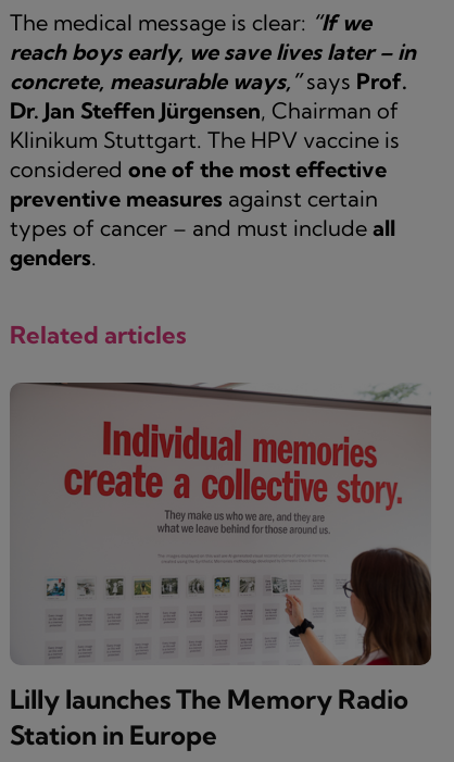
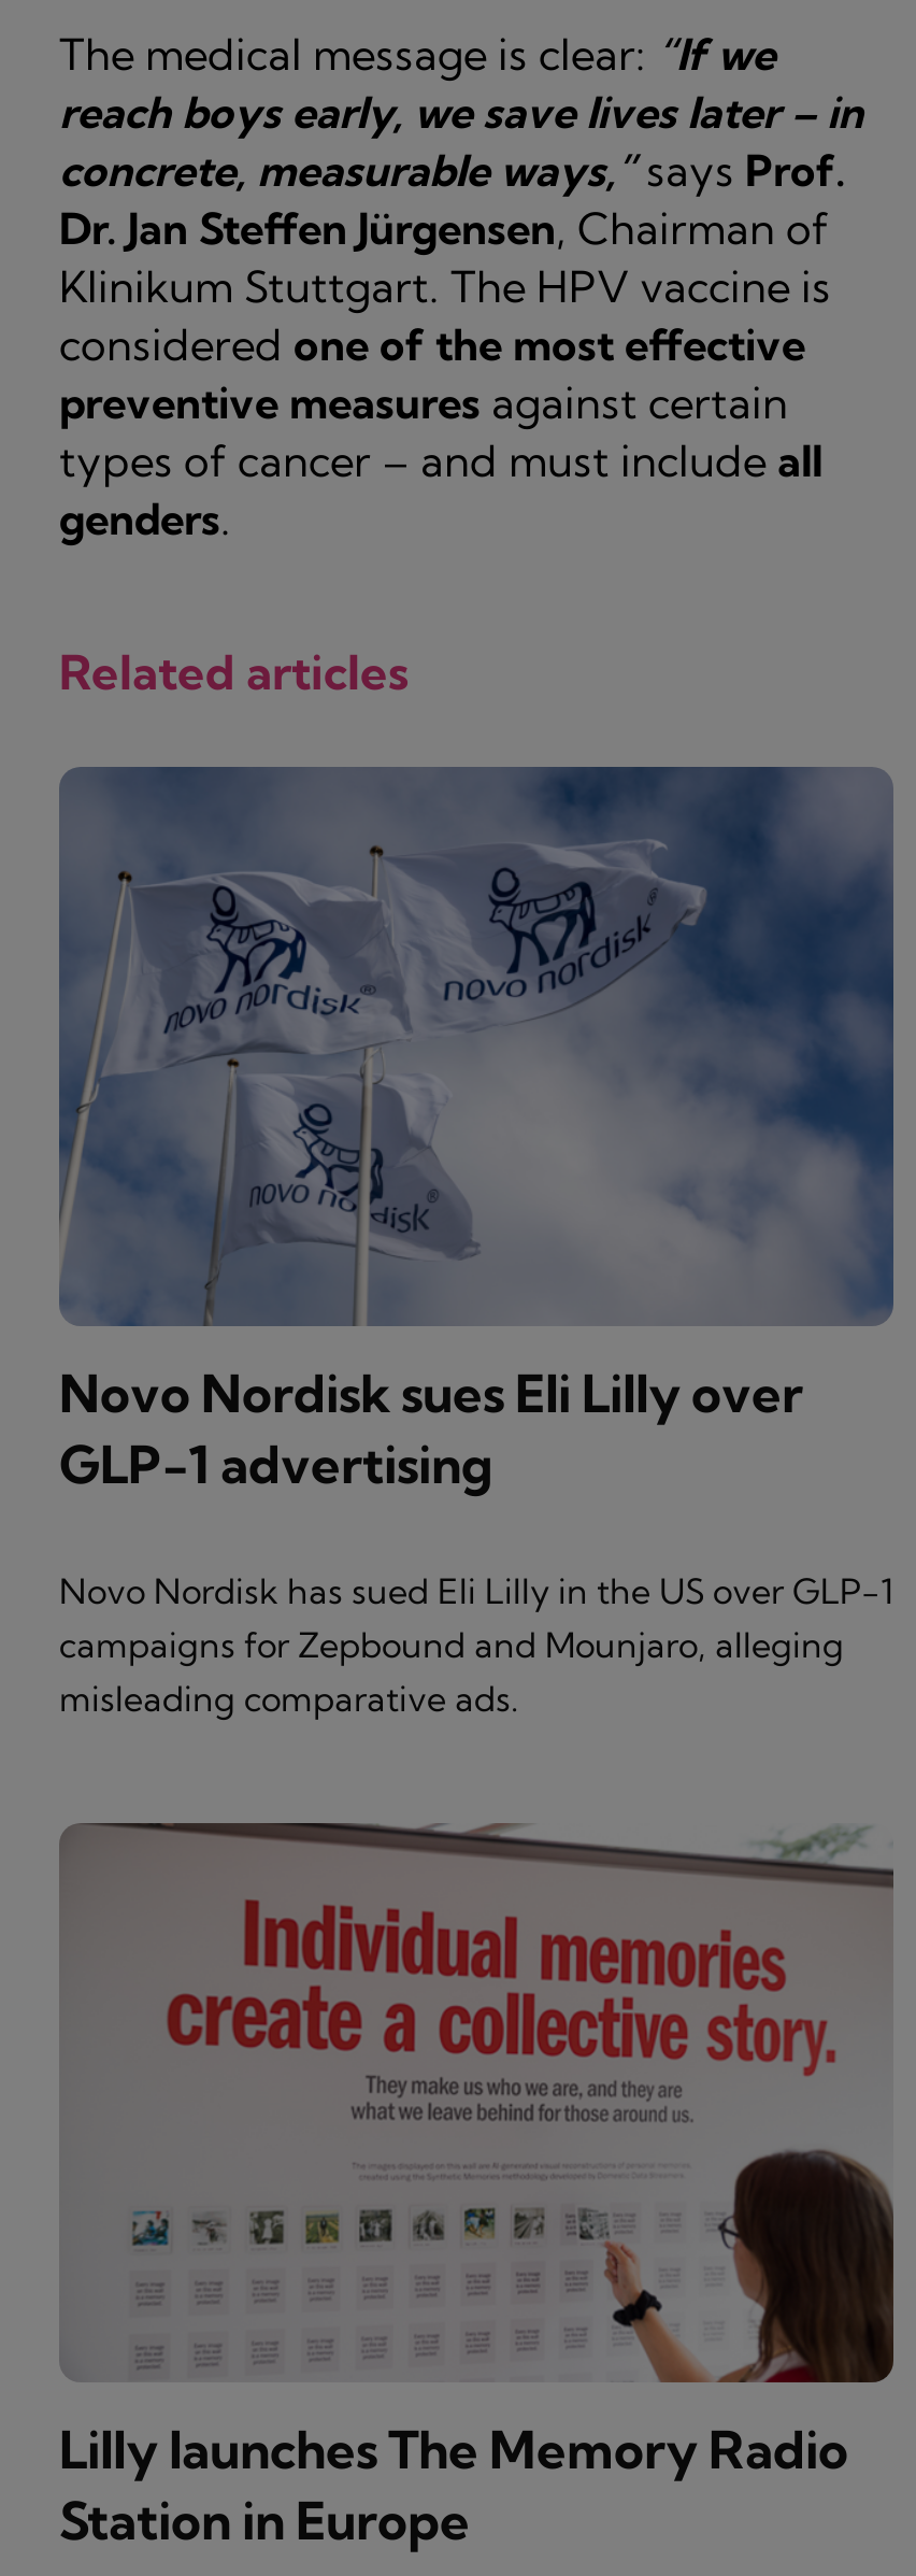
+ [image]
+ Novo Nordisk sues Eli Lilly over
+ GLP-1 advertising
+ Novo Nordisk has sued Eli Lilly in the US over GLP-1
+ campaigns for Zepbound and Mounjaro, alleging
+ misleading comparative ads.
